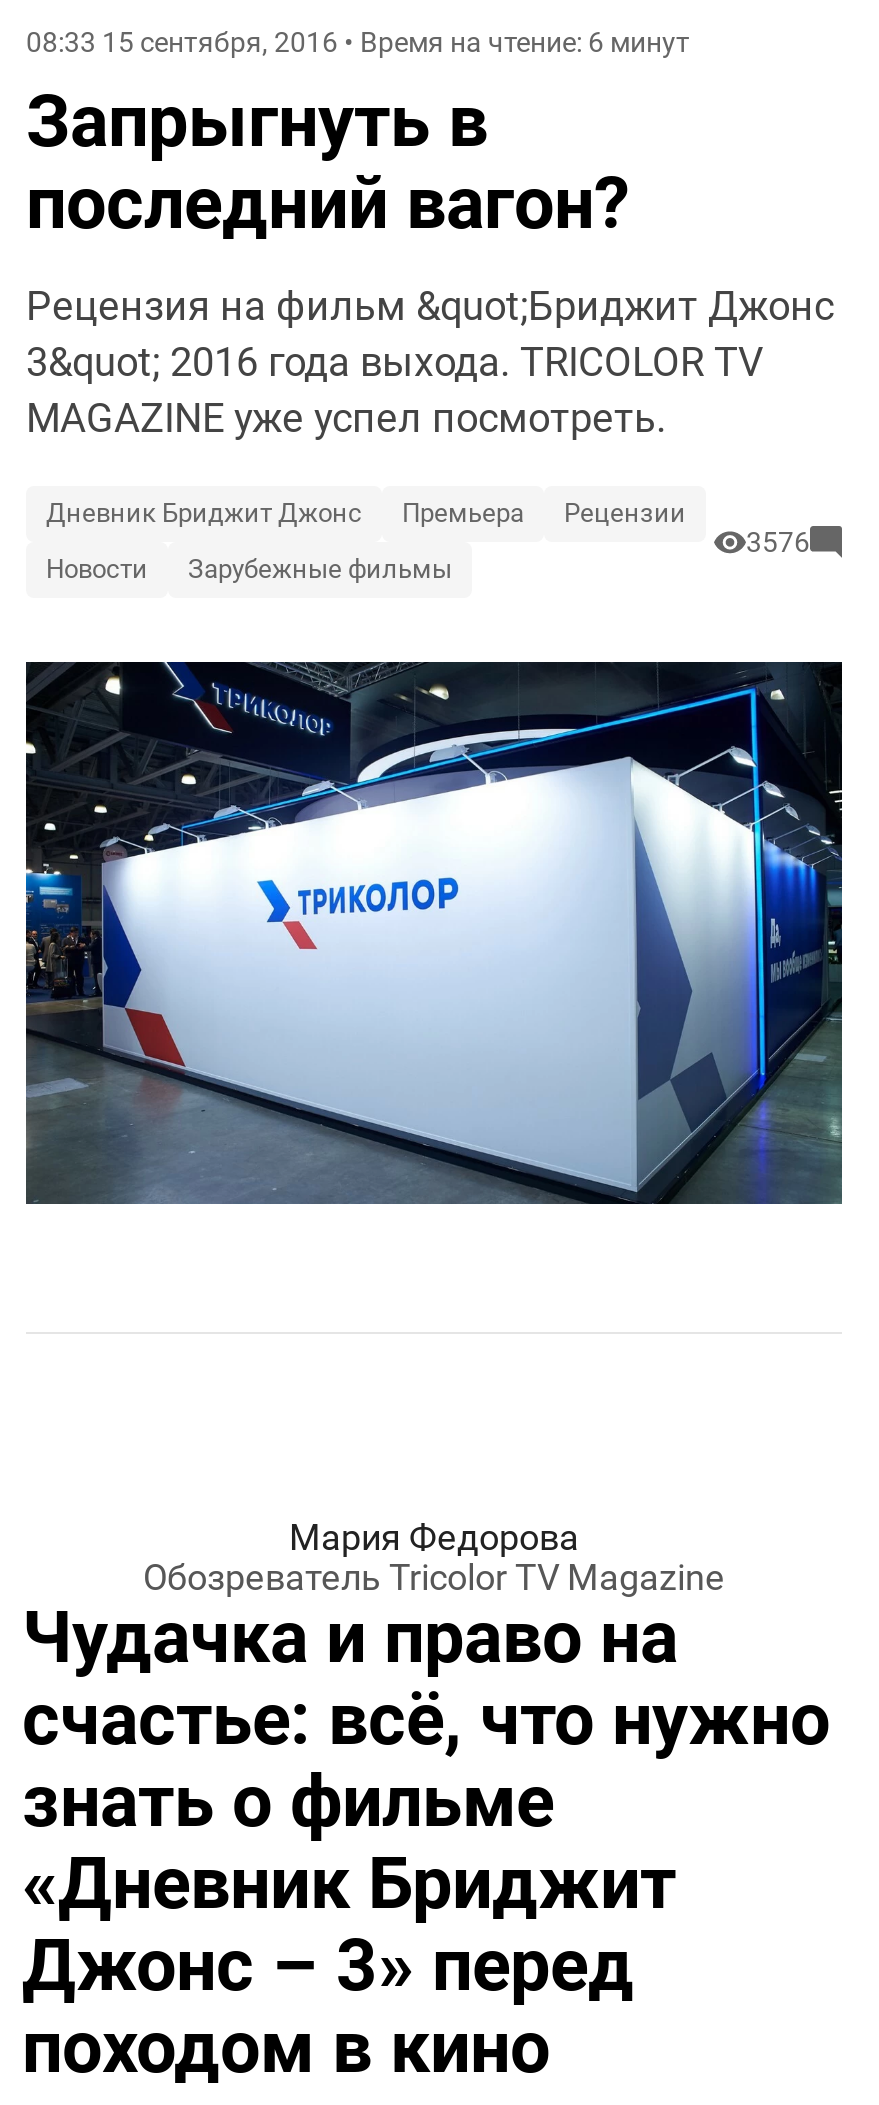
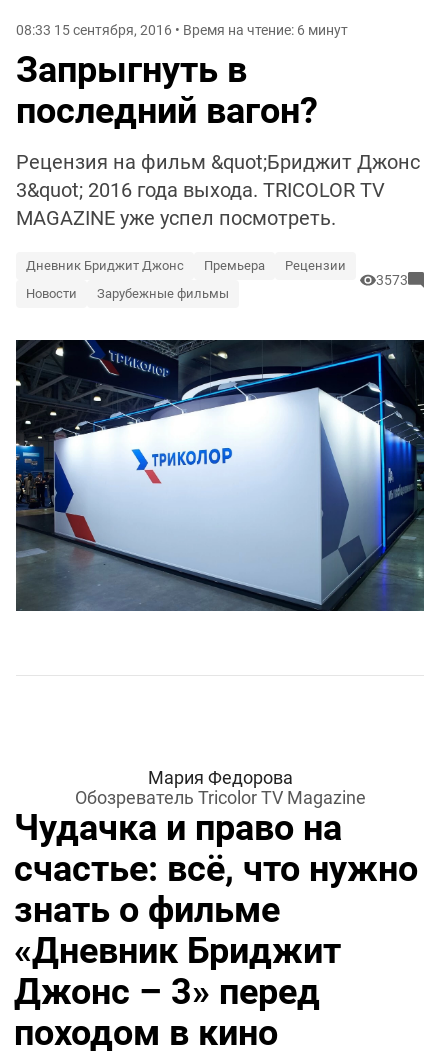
- 3576
+ 3573
